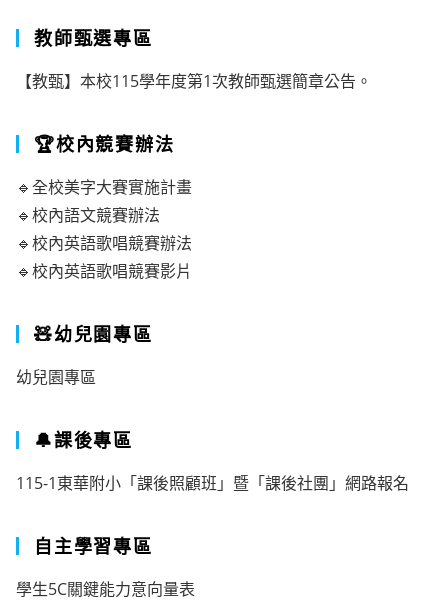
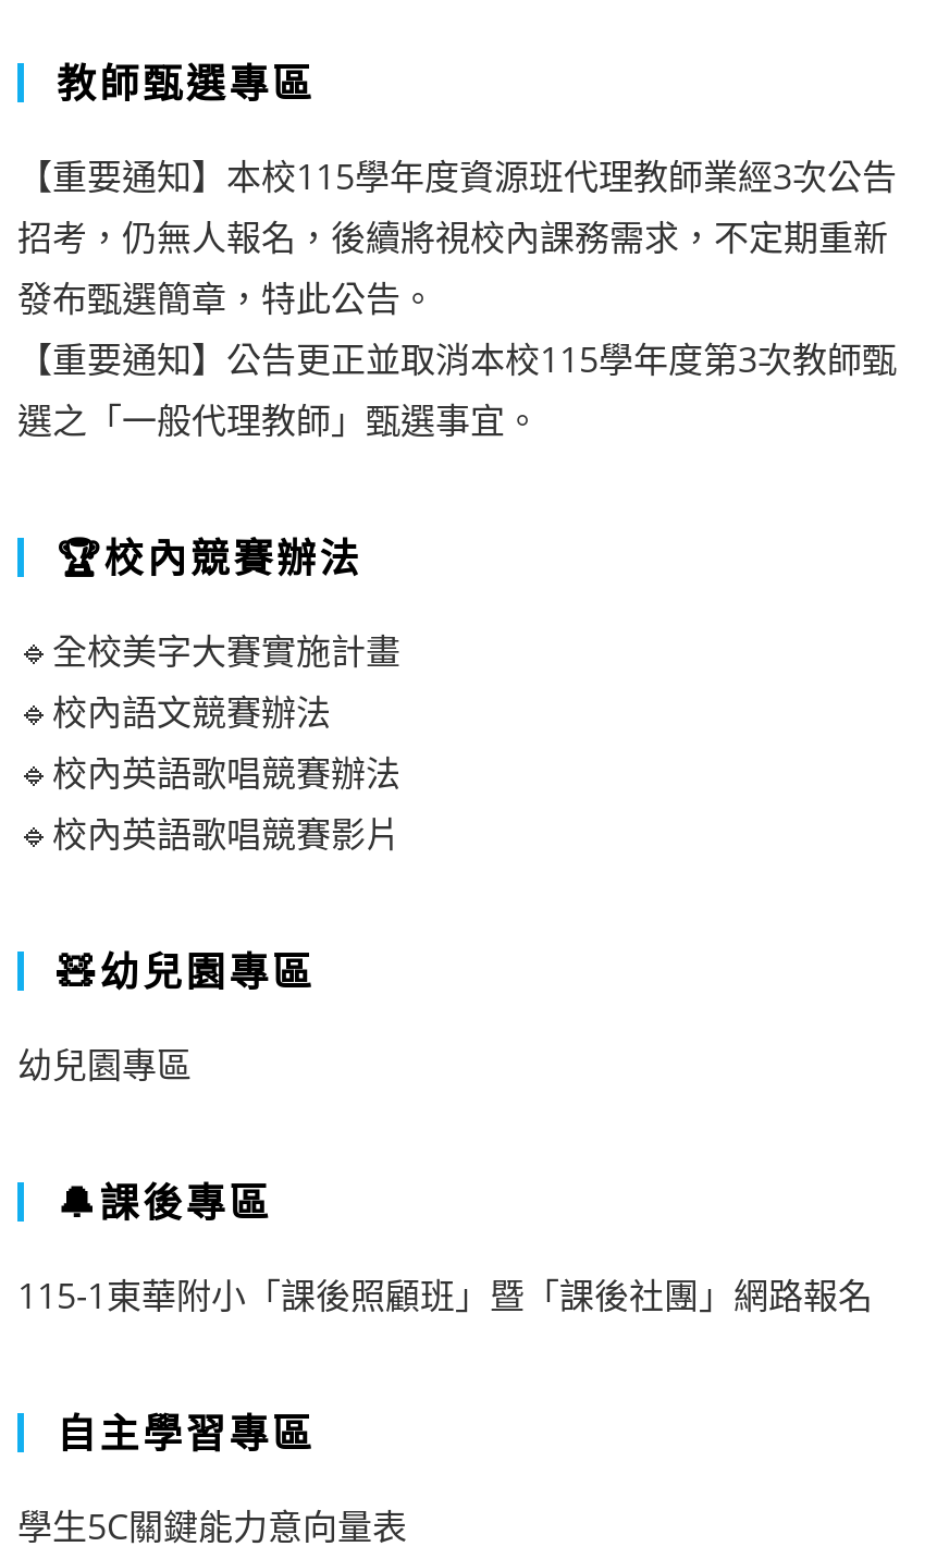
- 【教甄】本校115學年度第1次教師甄選簡章公告。
+ 【重要通知】本校115學年度資源班代理教師業經3次公告
+ 招考，仍無人報名，後續將視校內課務需求，不定期重新
+ 發布甄選簡章，特此公告。
+ 【重要通知】公告更正並取消本校115學年度第3次教師甄
+ 選之「一般代理教師」甄選事宜。
